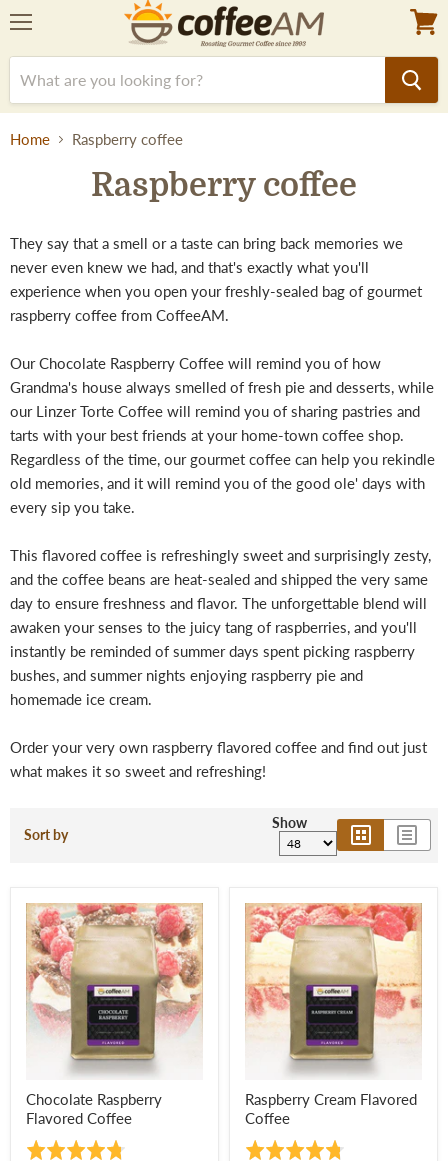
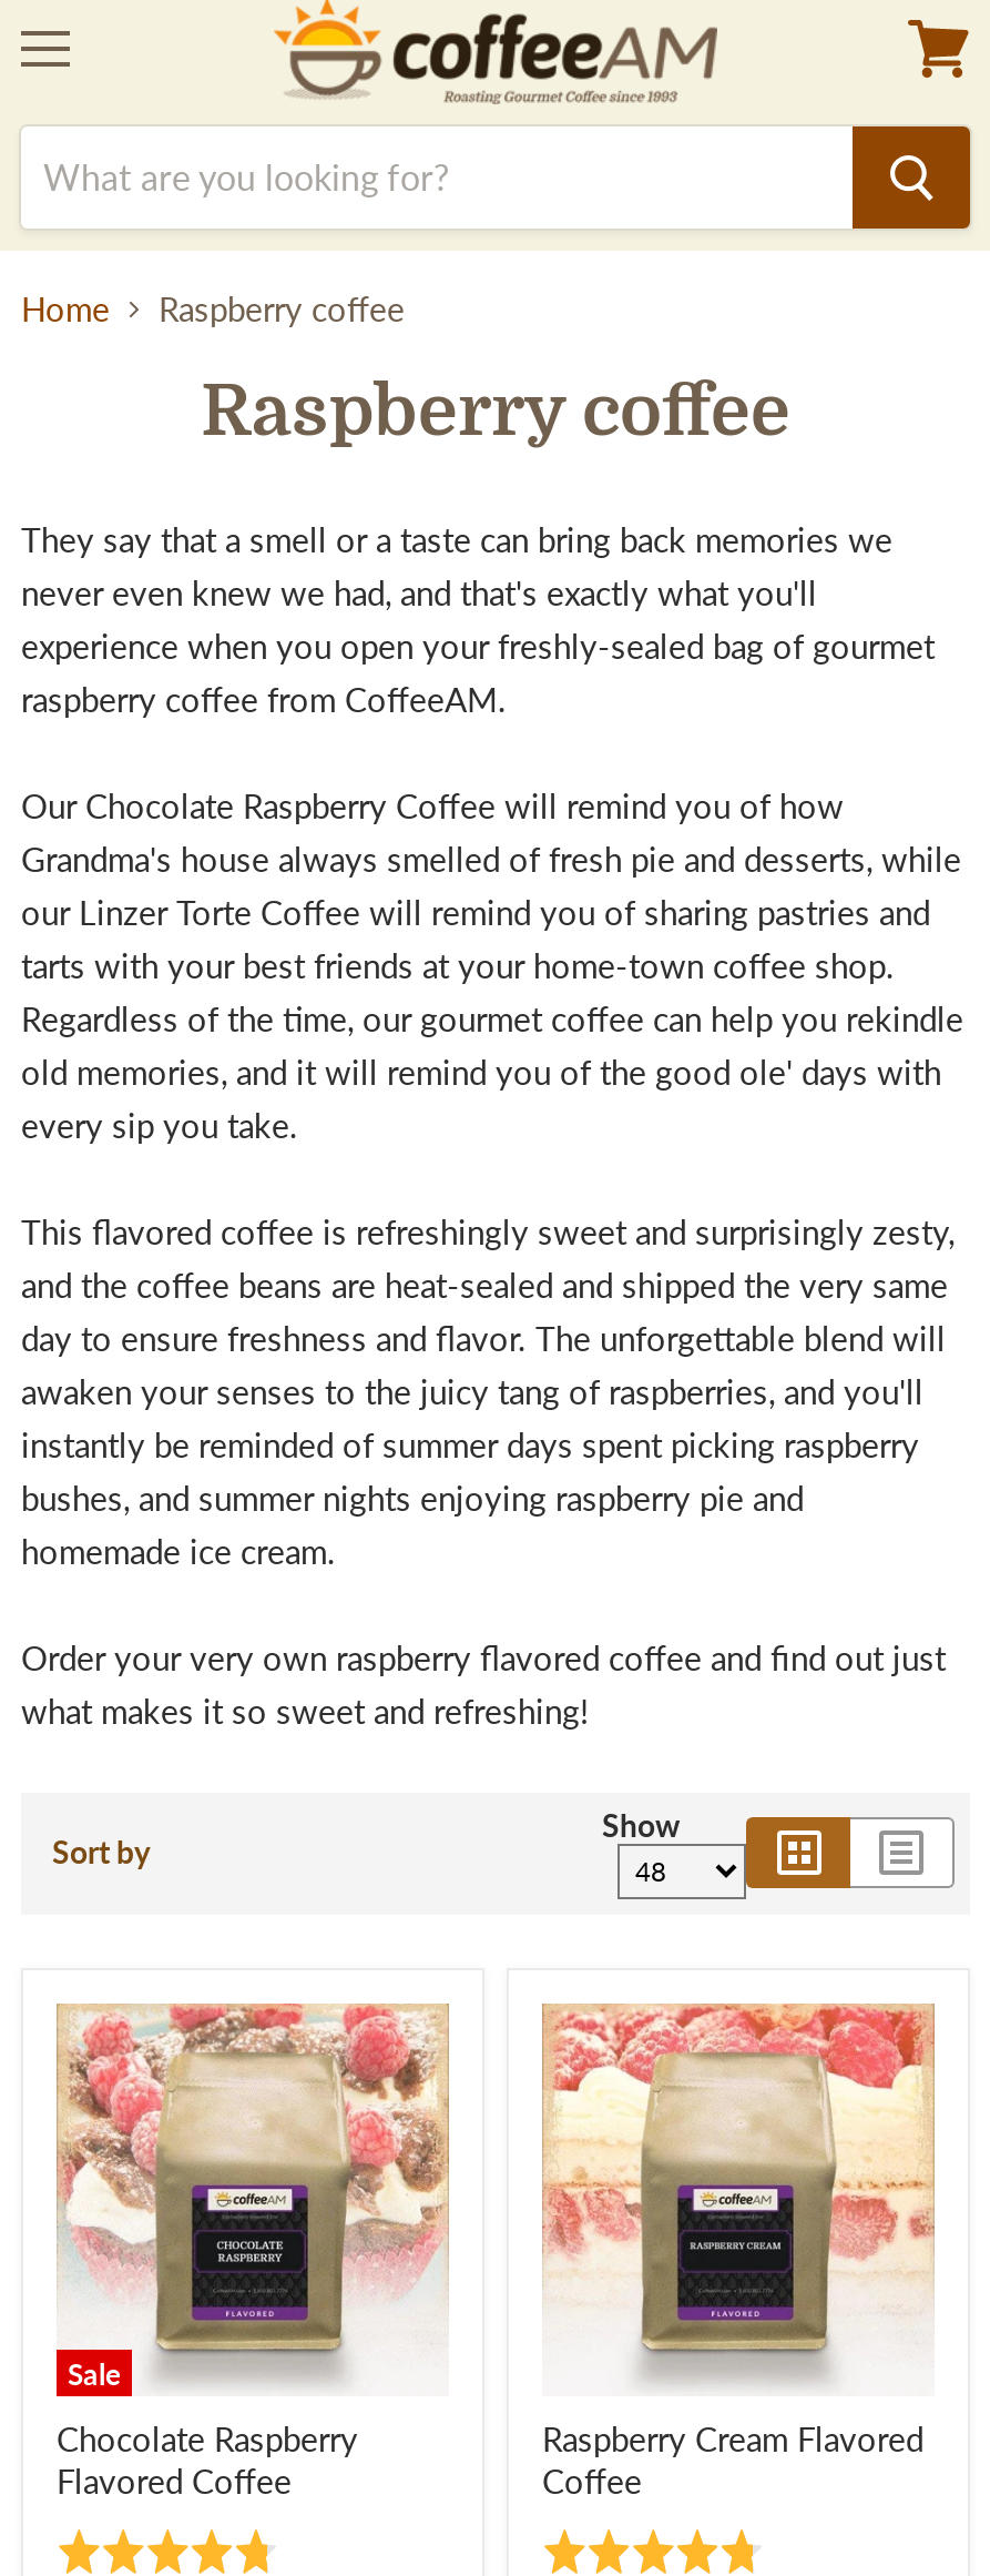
+ Sale
